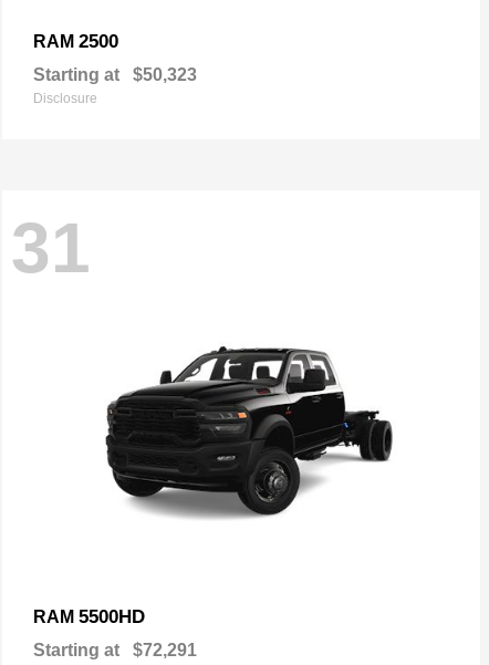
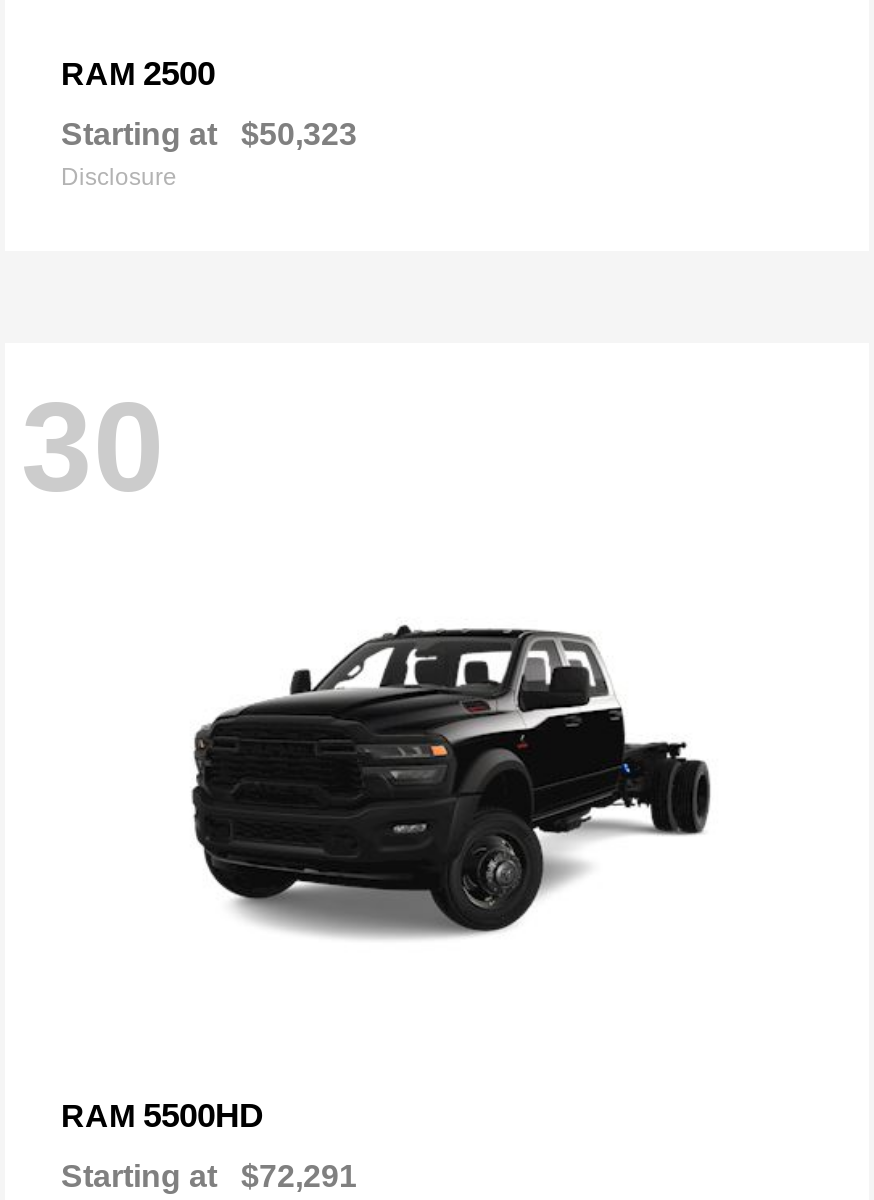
- 31
+ 30
